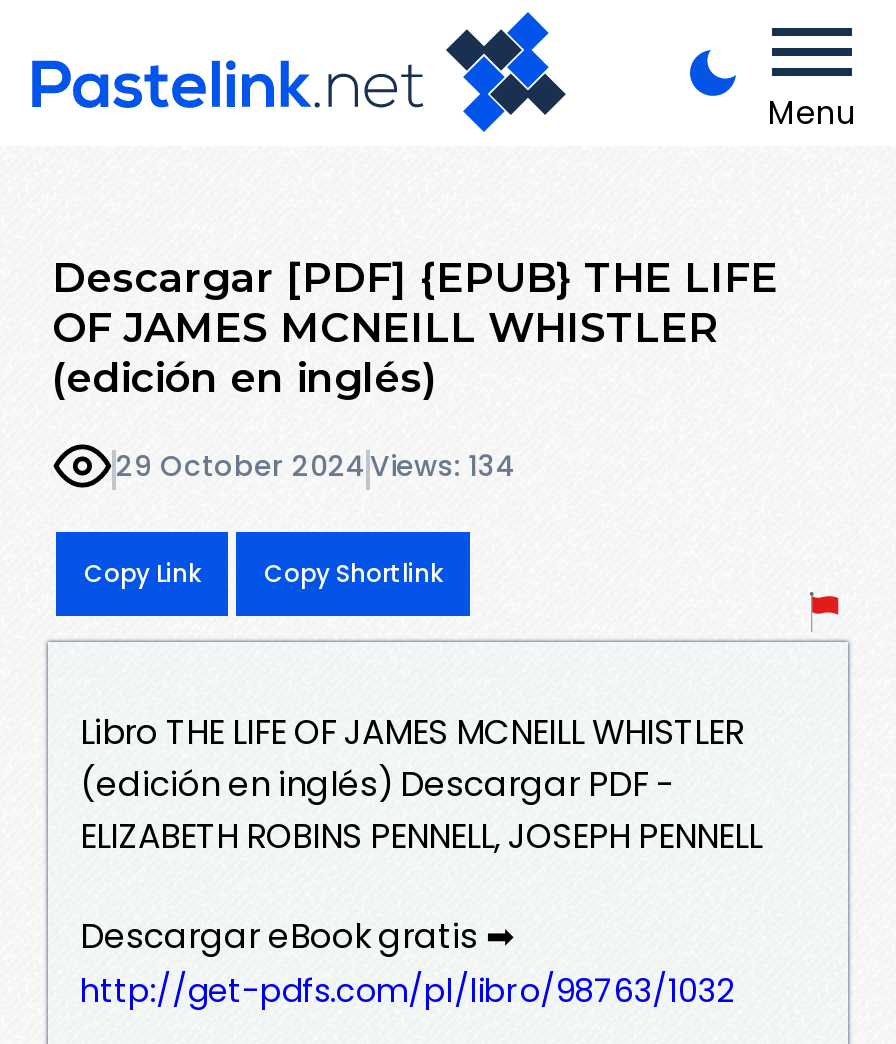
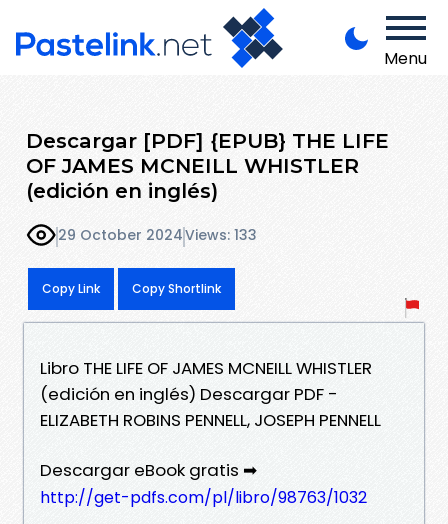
- 29 October 2024 Views: 134
+ 29 October 2024 Views: 133
